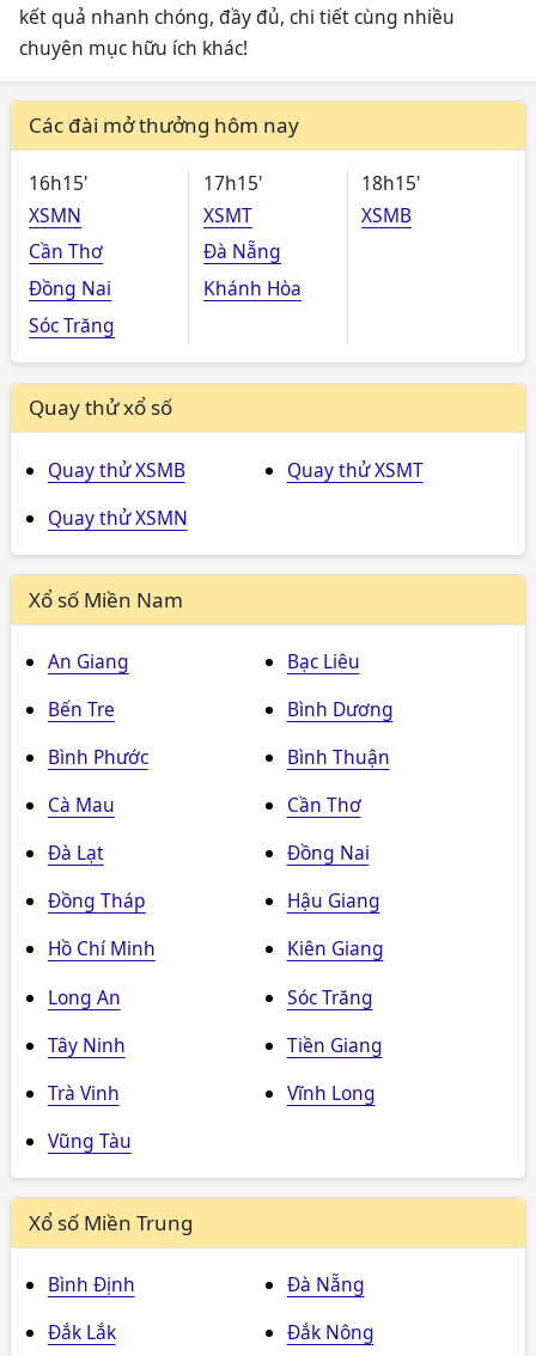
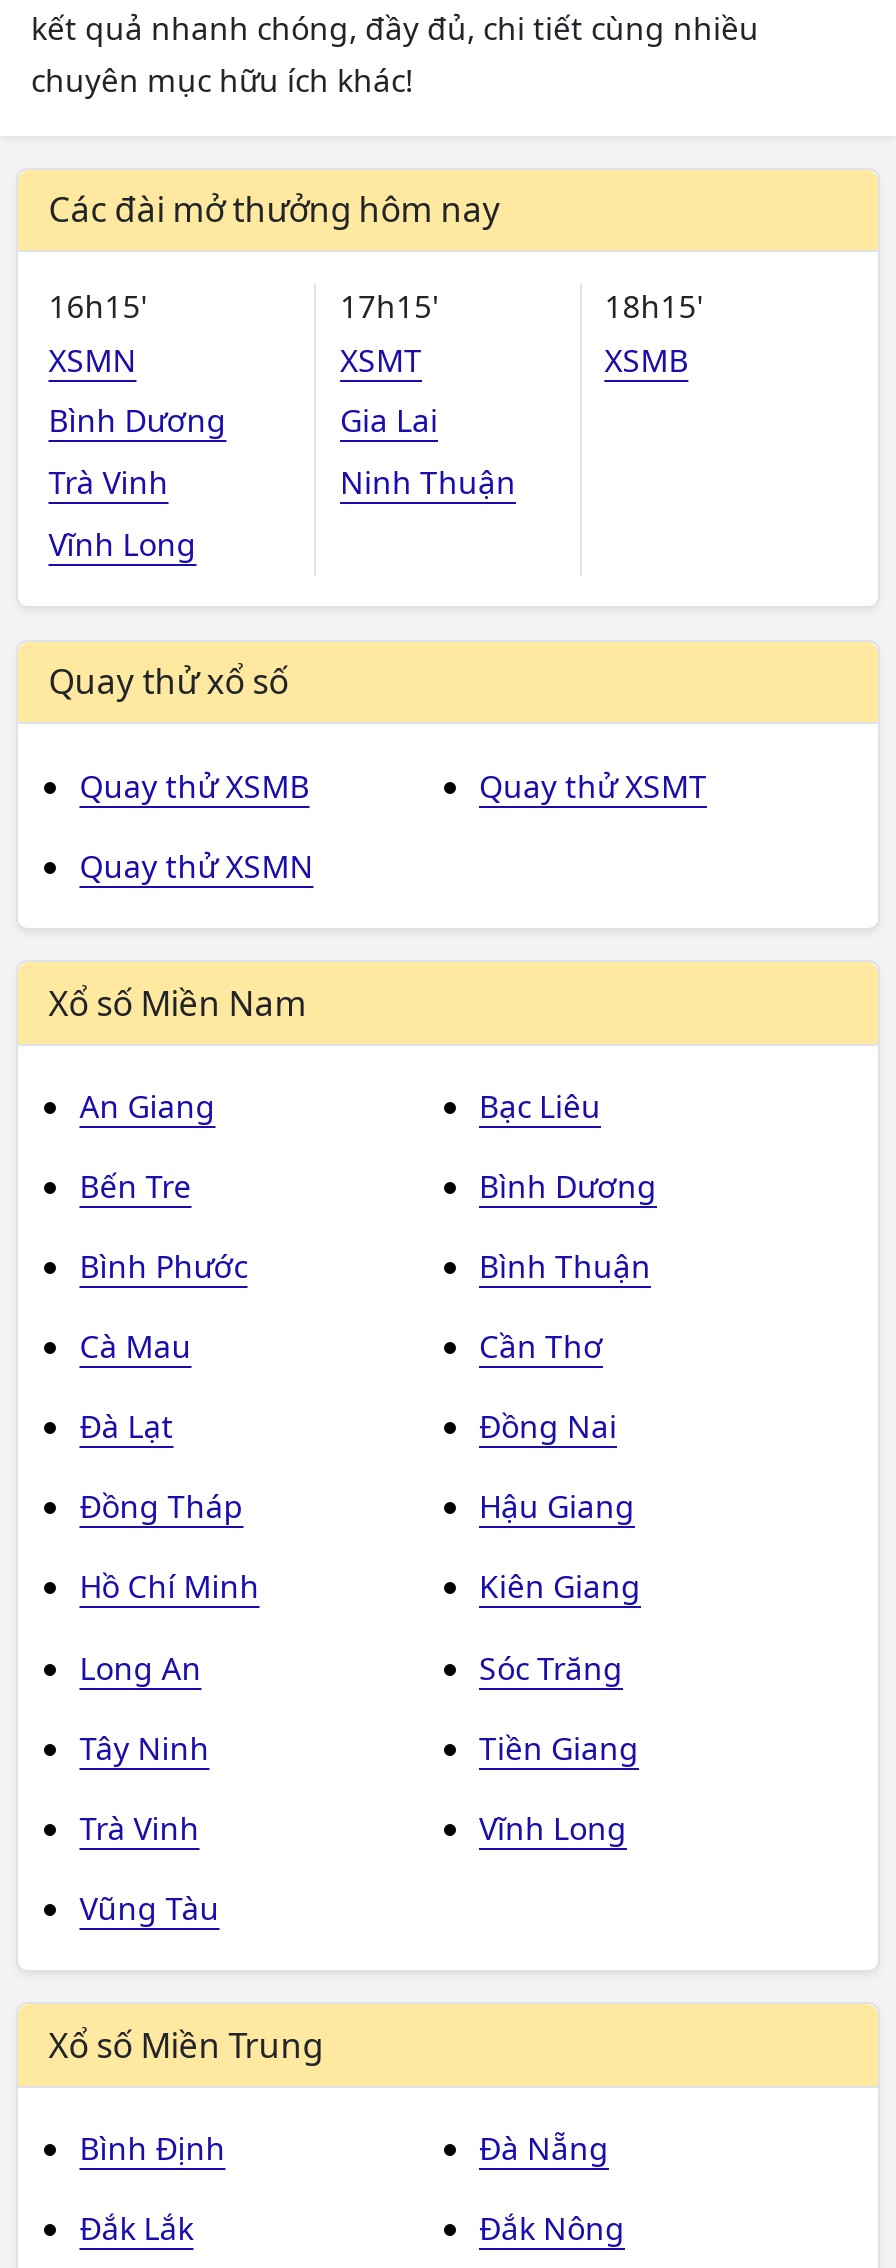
- Cần Thơ
- Đồng Nai
- Sóc Trăng
+ Bình Dương
+ Trà Vinh
+ Vĩnh Long

- Đà Nẵng
- Khánh Hòa
+ Gia Lai
+ Ninh Thuận
